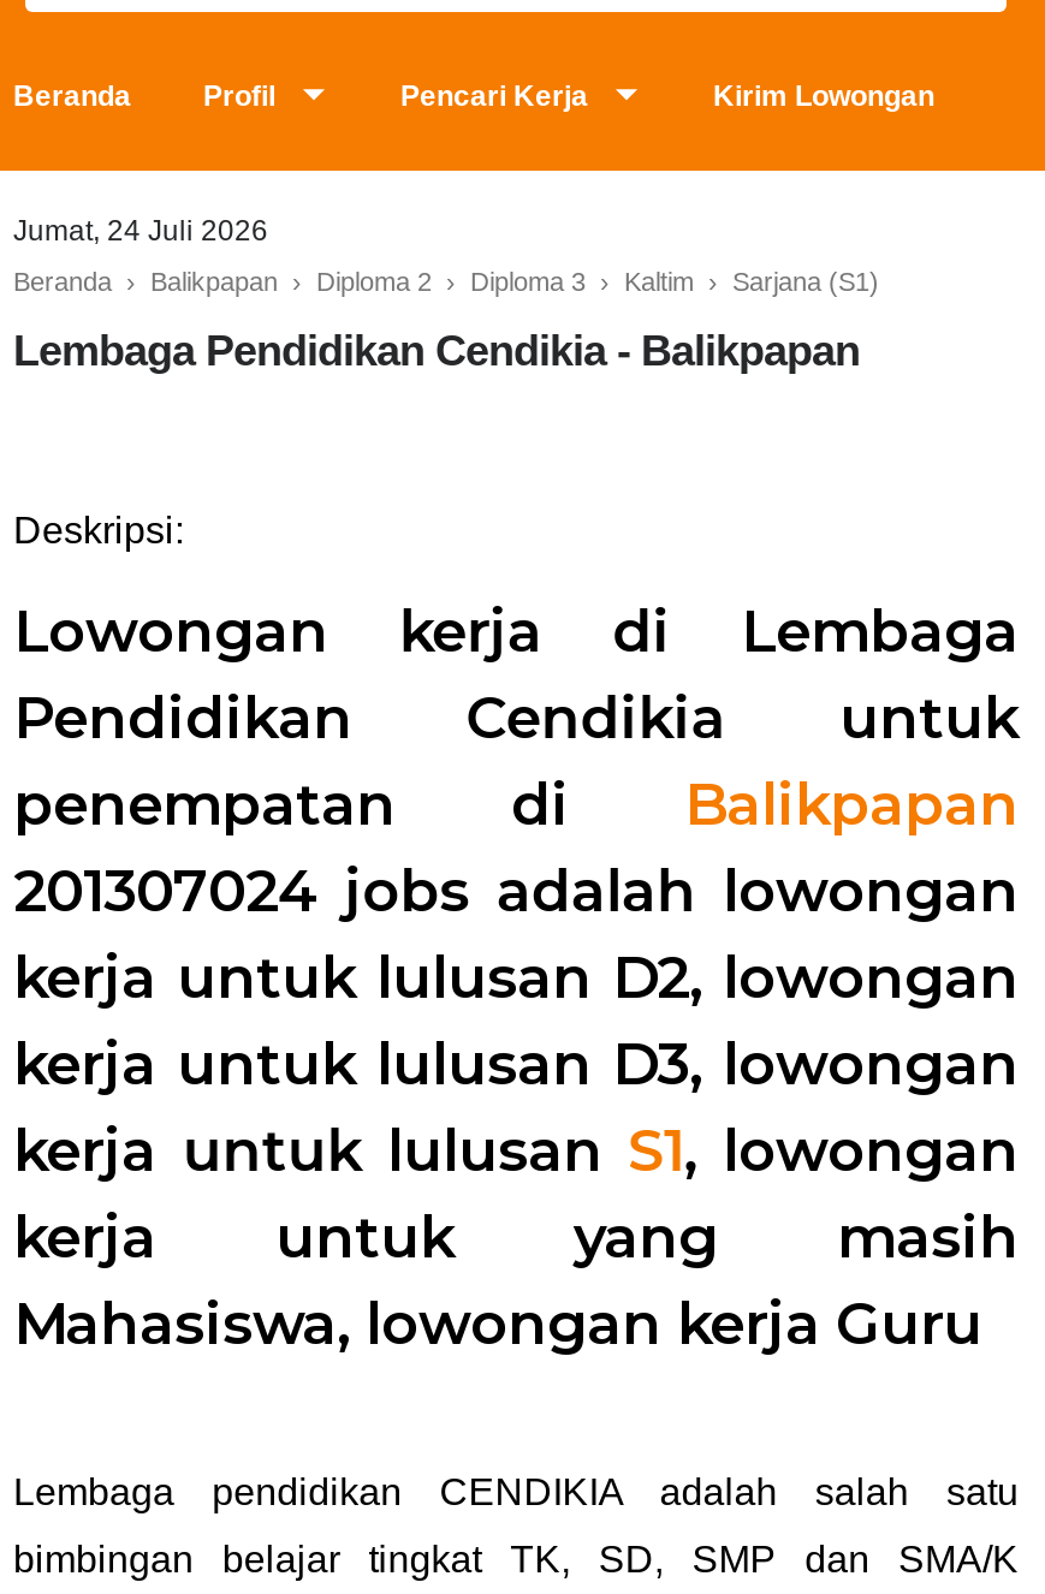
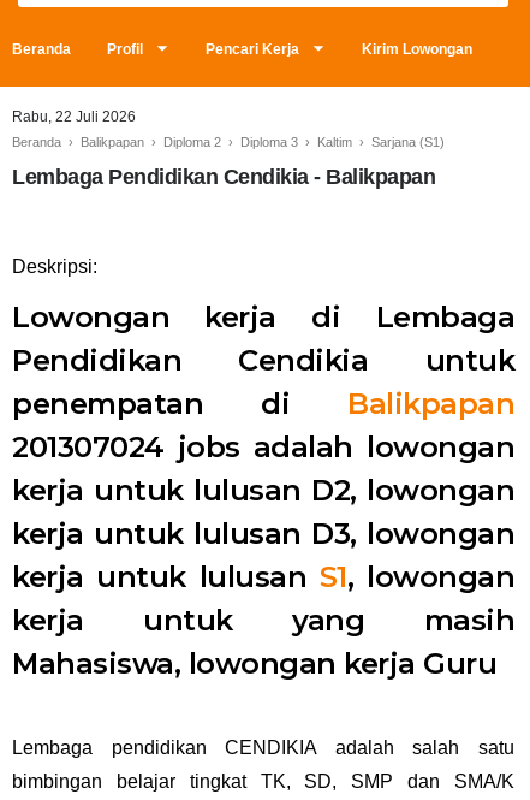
- Jumat, 24 Juli 2026
+ Rabu, 22 Juli 2026
